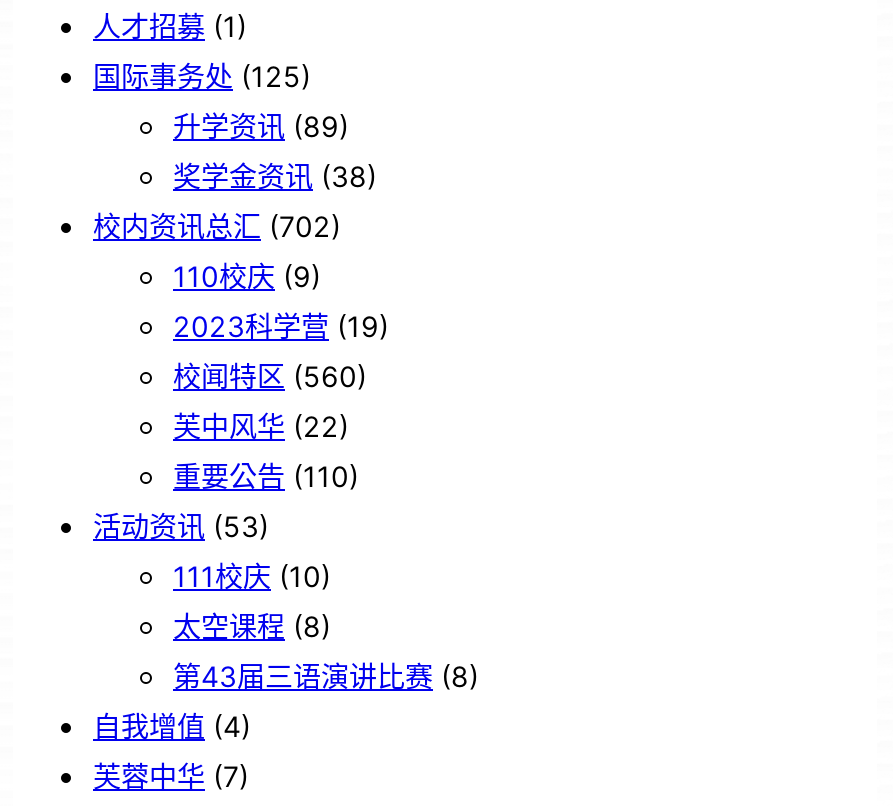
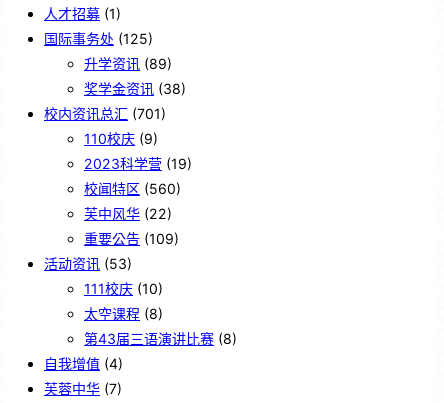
- 校内资讯总汇(702)
+ 校内资讯总汇(701)

- 重要公告(110)
+ 重要公告(109)
